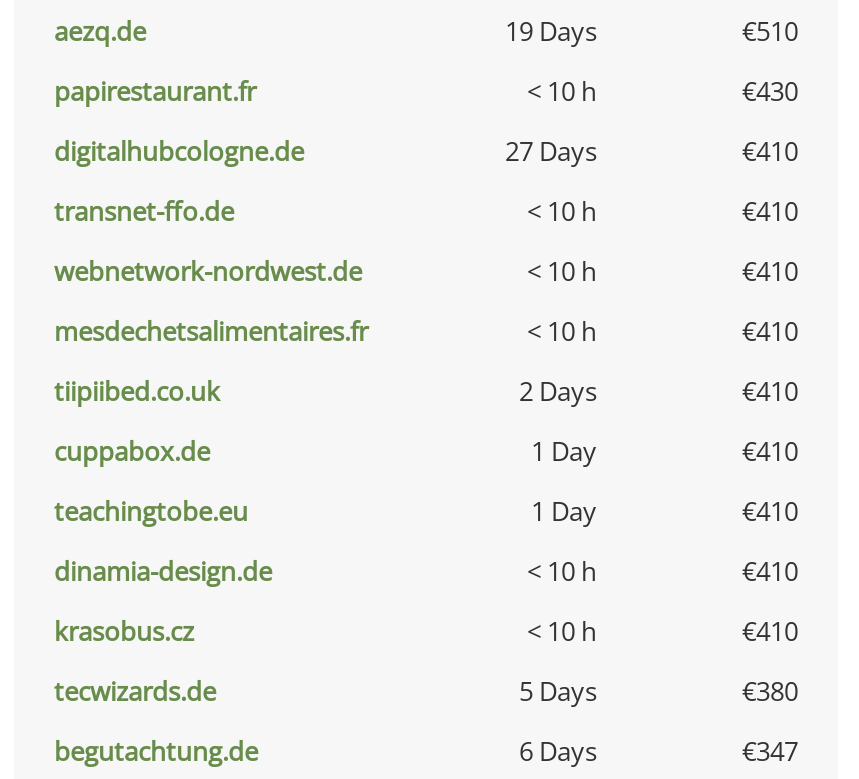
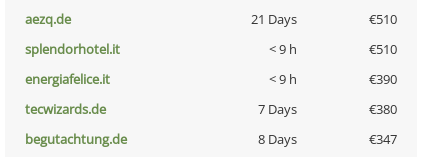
- 19 Days
+ 21 Days

- papirestaurant.fr
- < 10 h
- €430
- digitalhubcologne.de
- 27 Days
- €410
- transnet-ffo.de
- < 10 h
- €410
- webnetwork-nordwest.de
- < 10 h
- €410
- mesdechetsalimentaires.fr
- < 10 h
- €410
- tiipiibed.co.uk
- 2 Days
- €410
- cuppabox.de
- 1 Day
- €410
- teachingtobe.eu
- 1 Day
- €410
- dinamia-design.de
- < 10 h
- €410
- krasobus.cz
- < 10 h
- €410
+ splendorhotel.it
+ < 9 h
+ €510
+ energiafelice.it
+ < 9 h
+ €390

- 5 Days
+ 7 Days

- 6 Days
+ 8 Days
